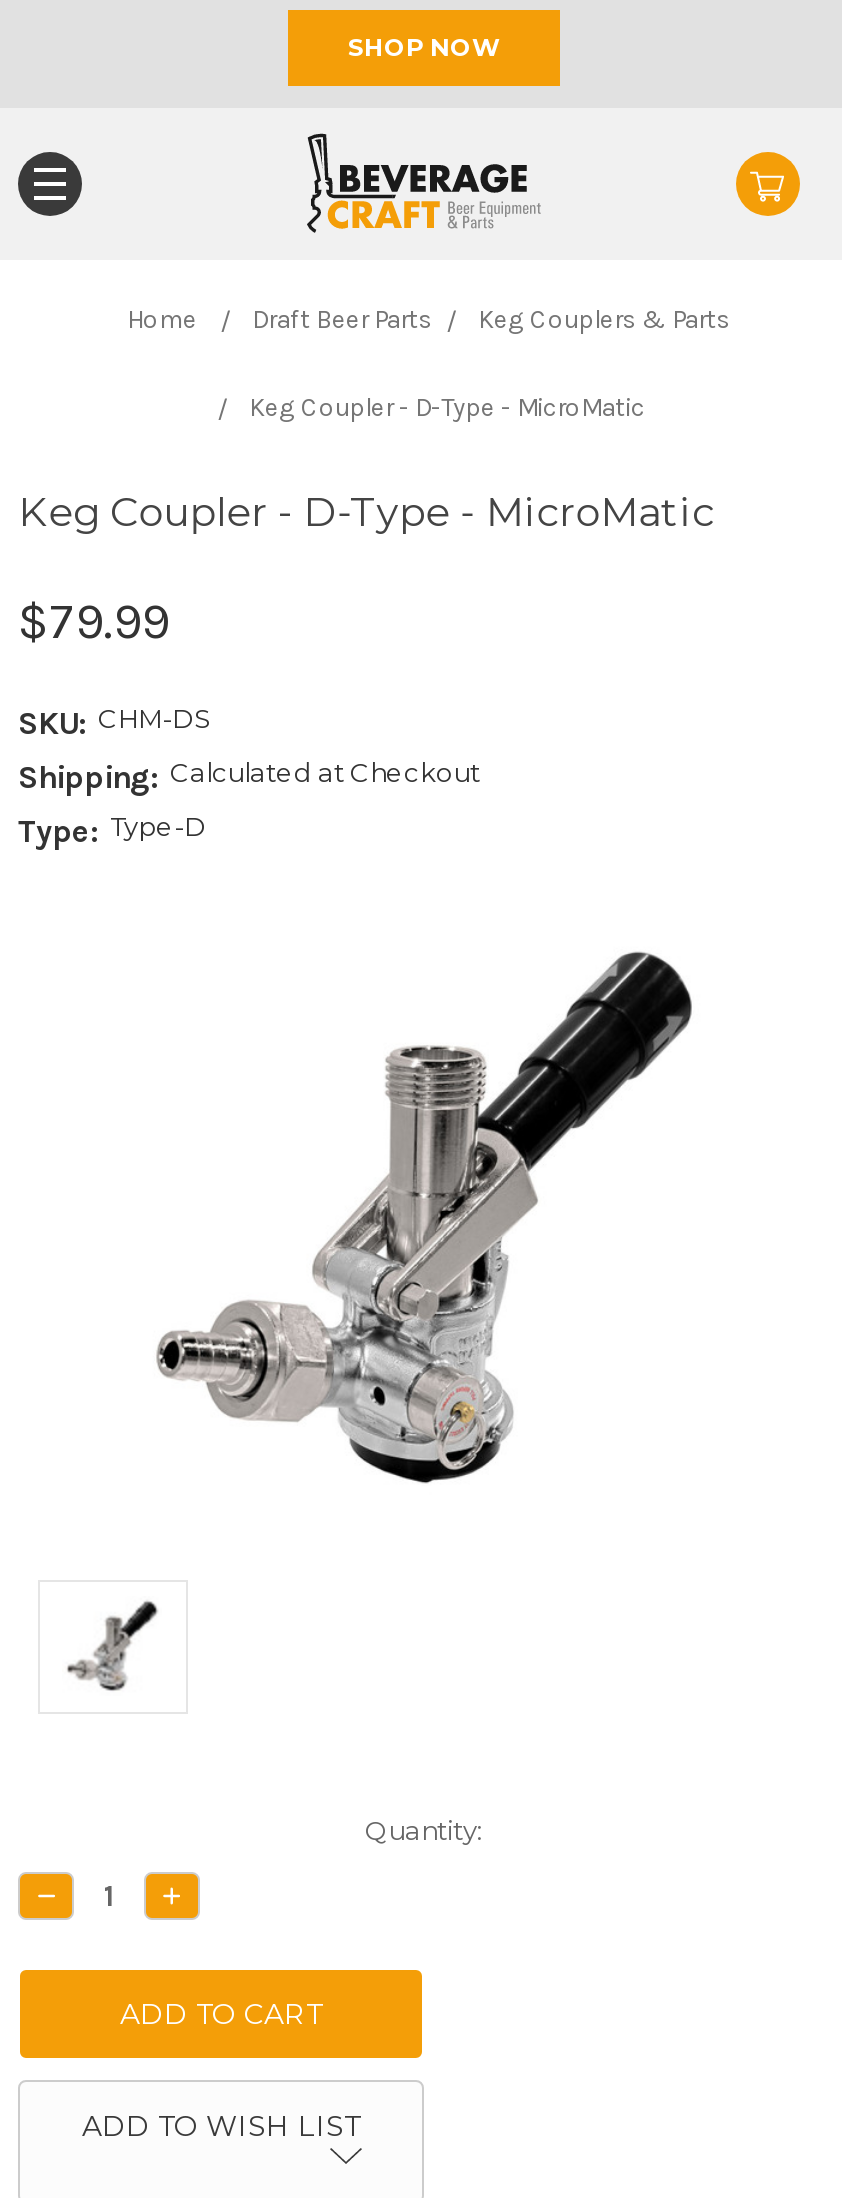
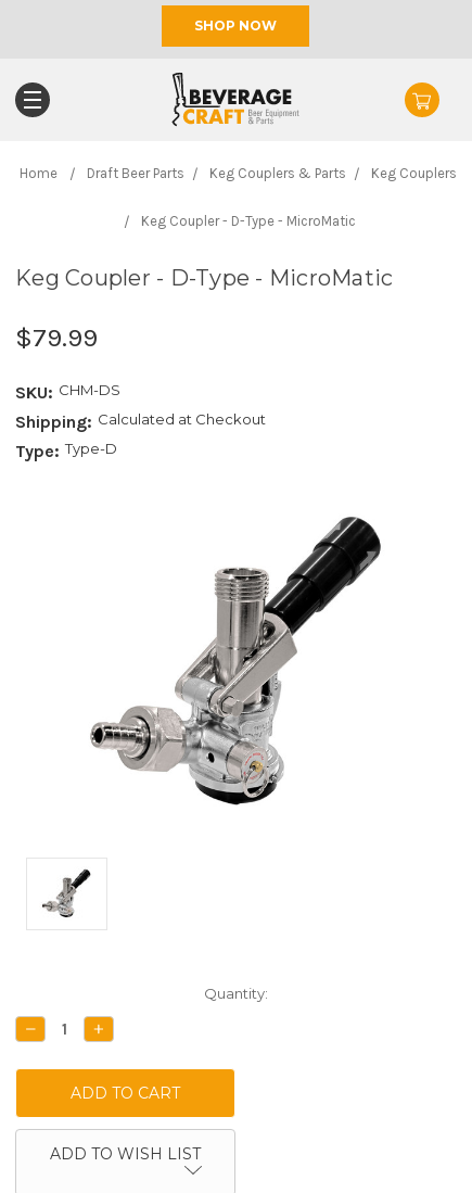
+ Keg Couplers
